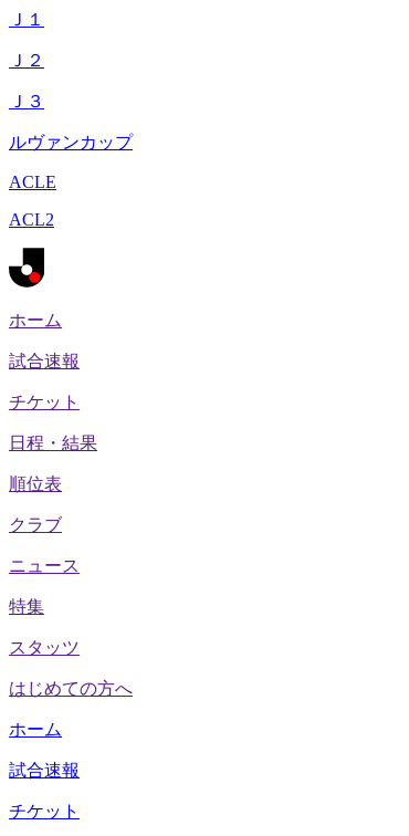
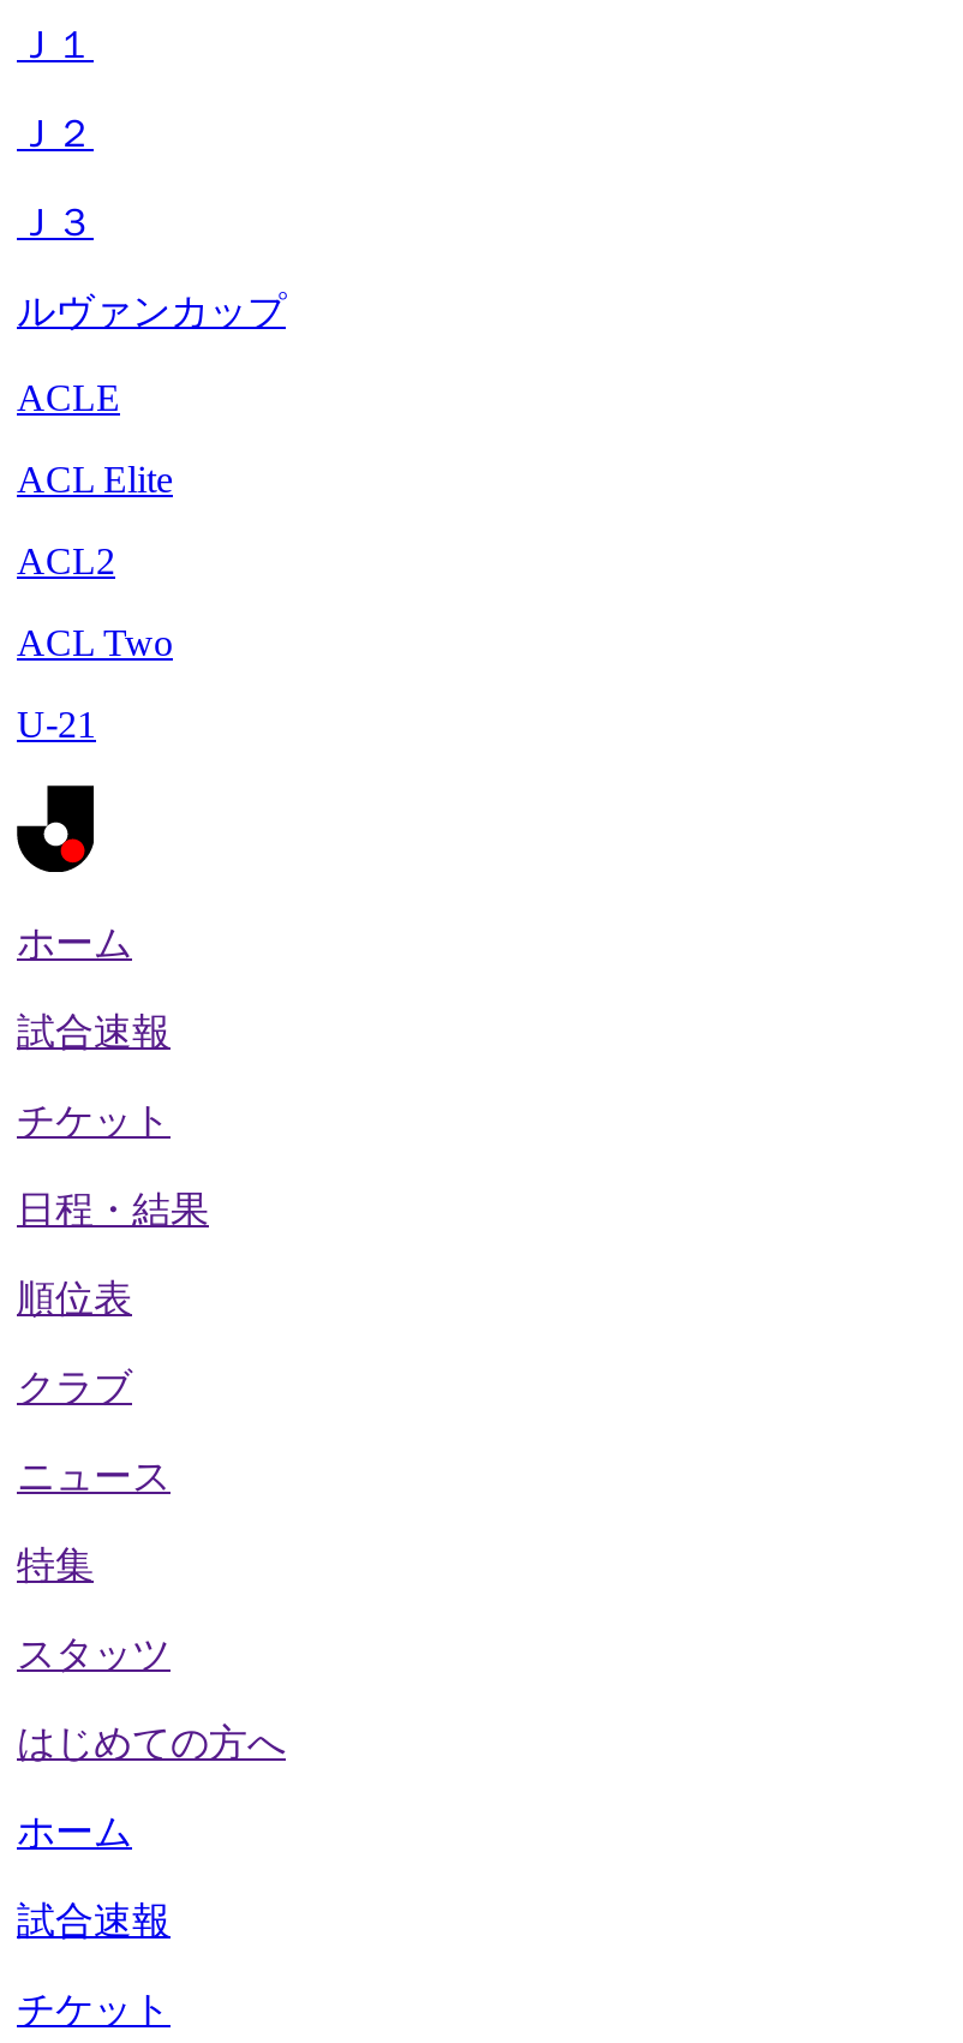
+ ACL Elite

+ ACL Two
+ U-21
